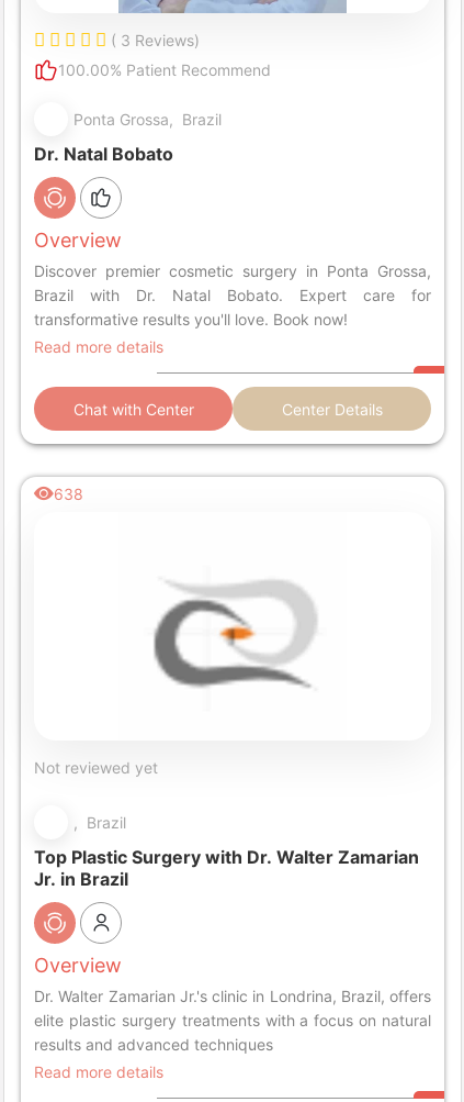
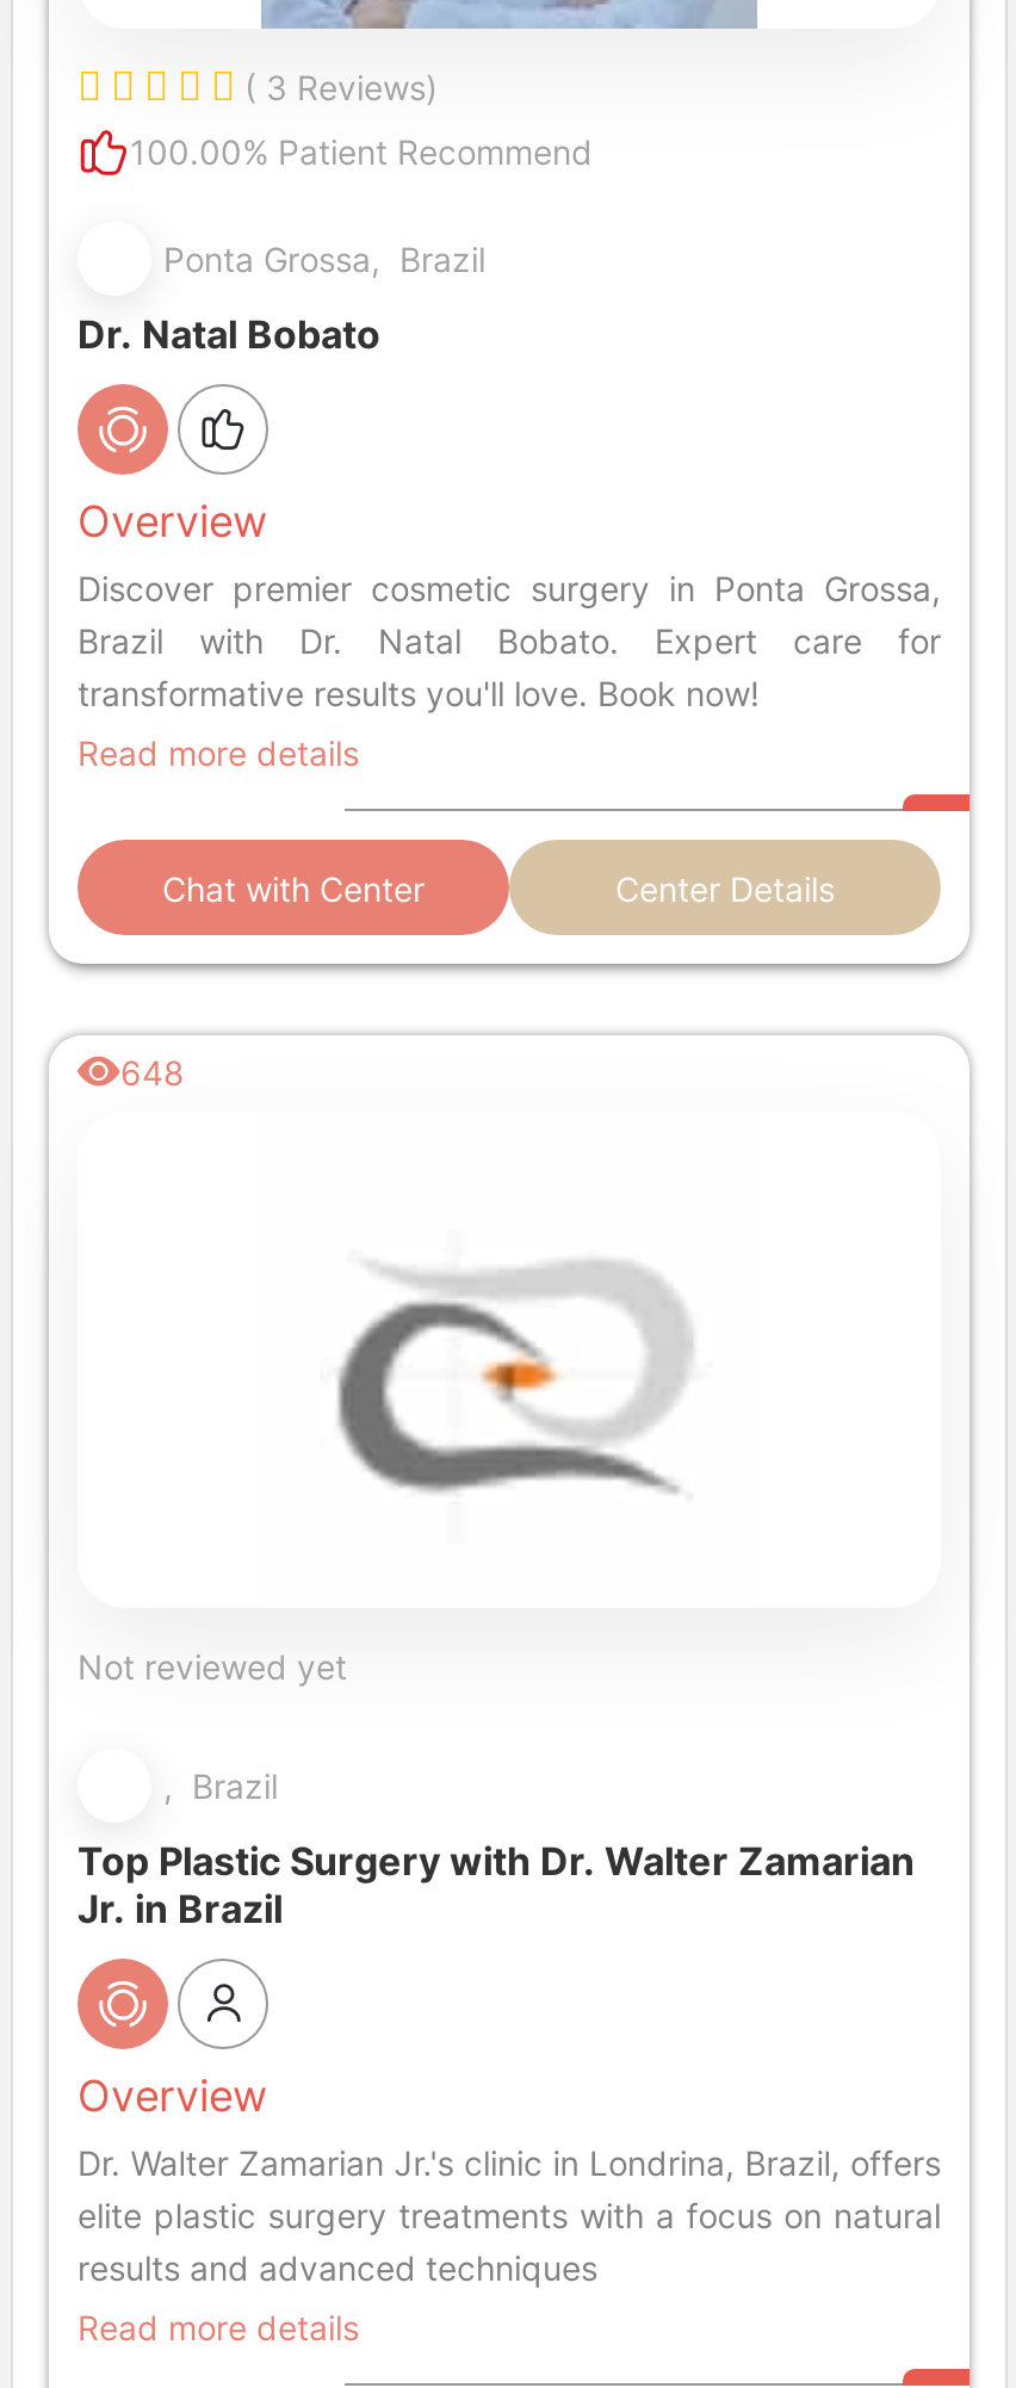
- 638
+ 648
